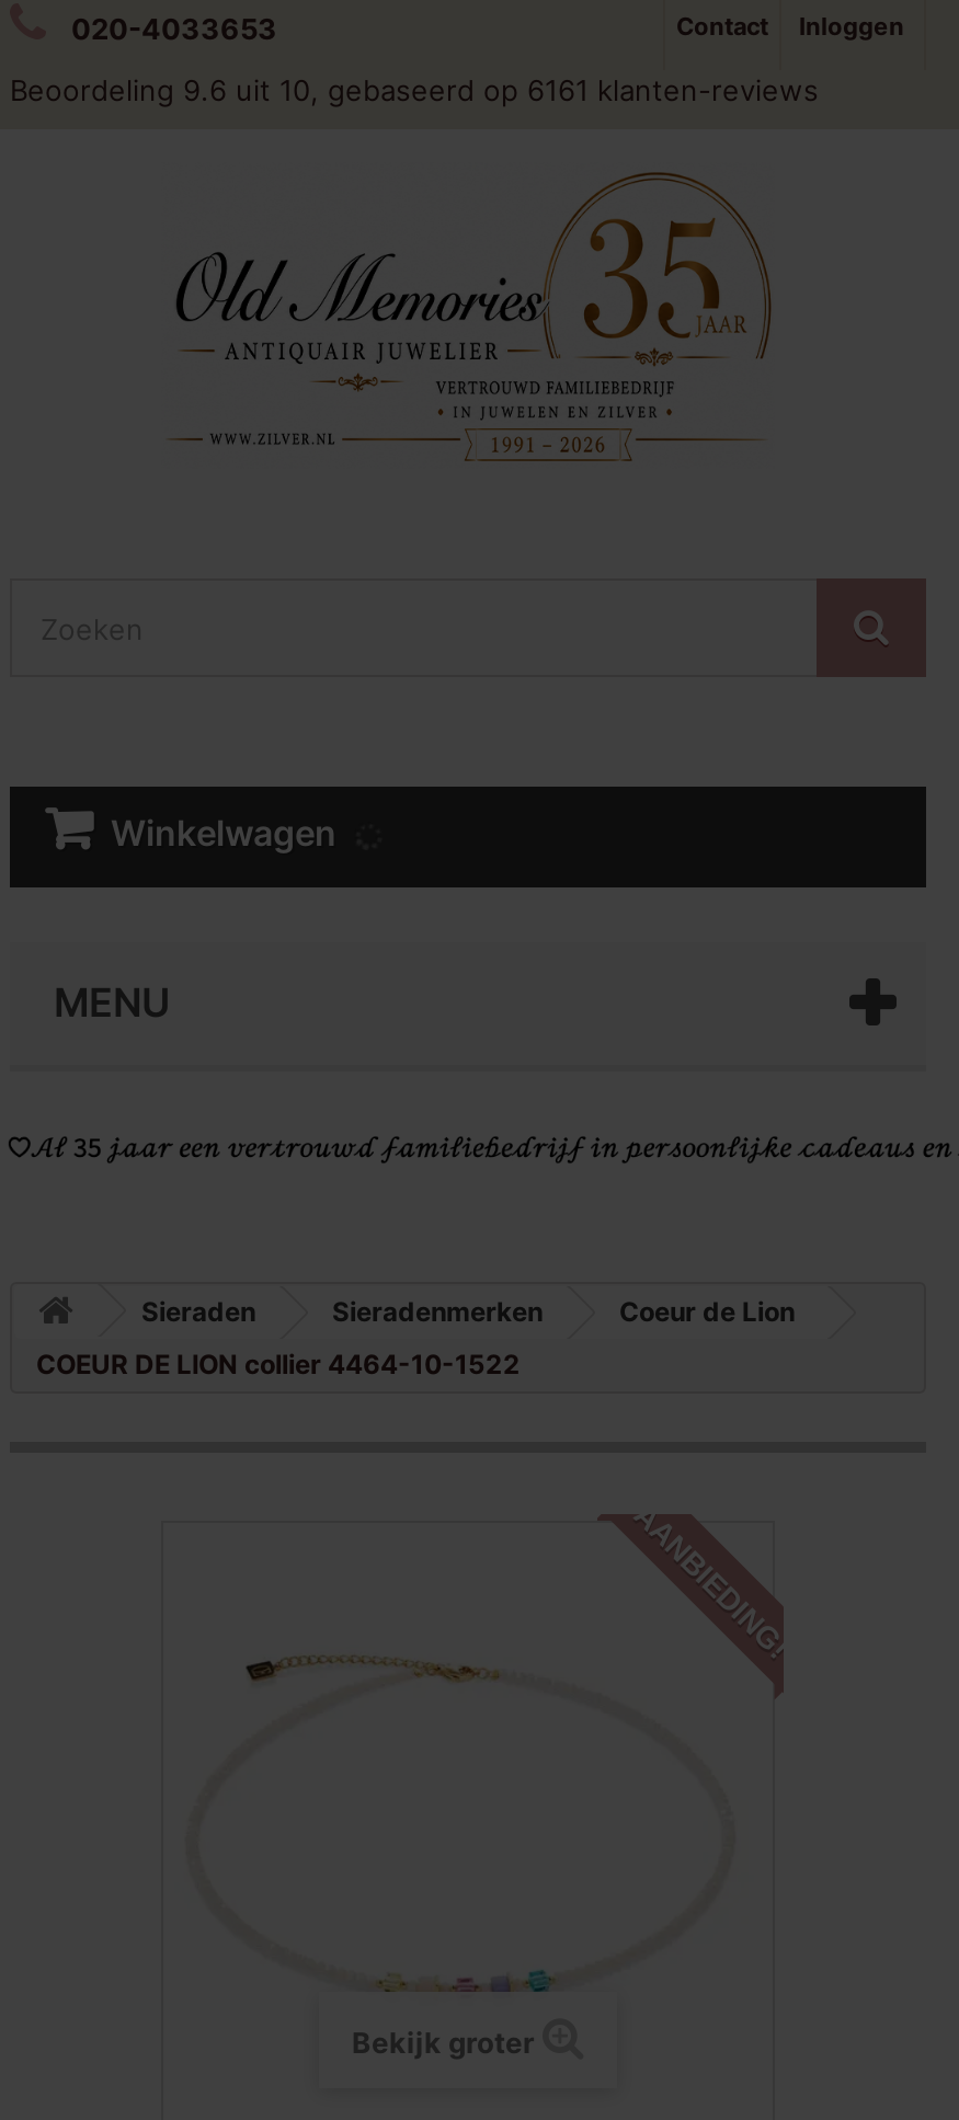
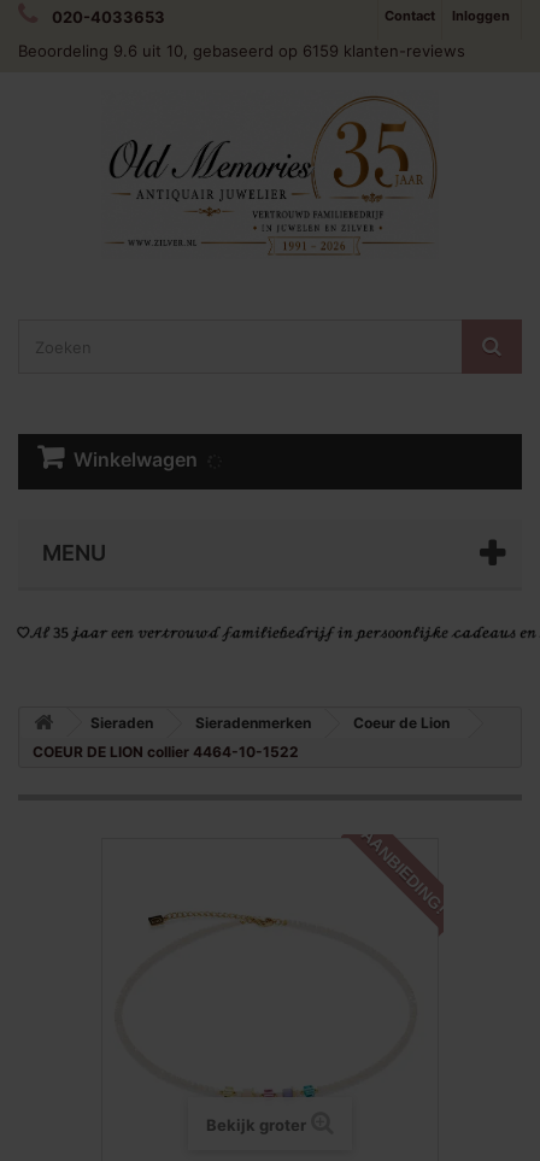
- Beoordeling 9.6 uit 10, gebaseerd op 6161 klanten-reviews
+ Beoordeling 9.6 uit 10, gebaseerd op 6159 klanten-reviews
